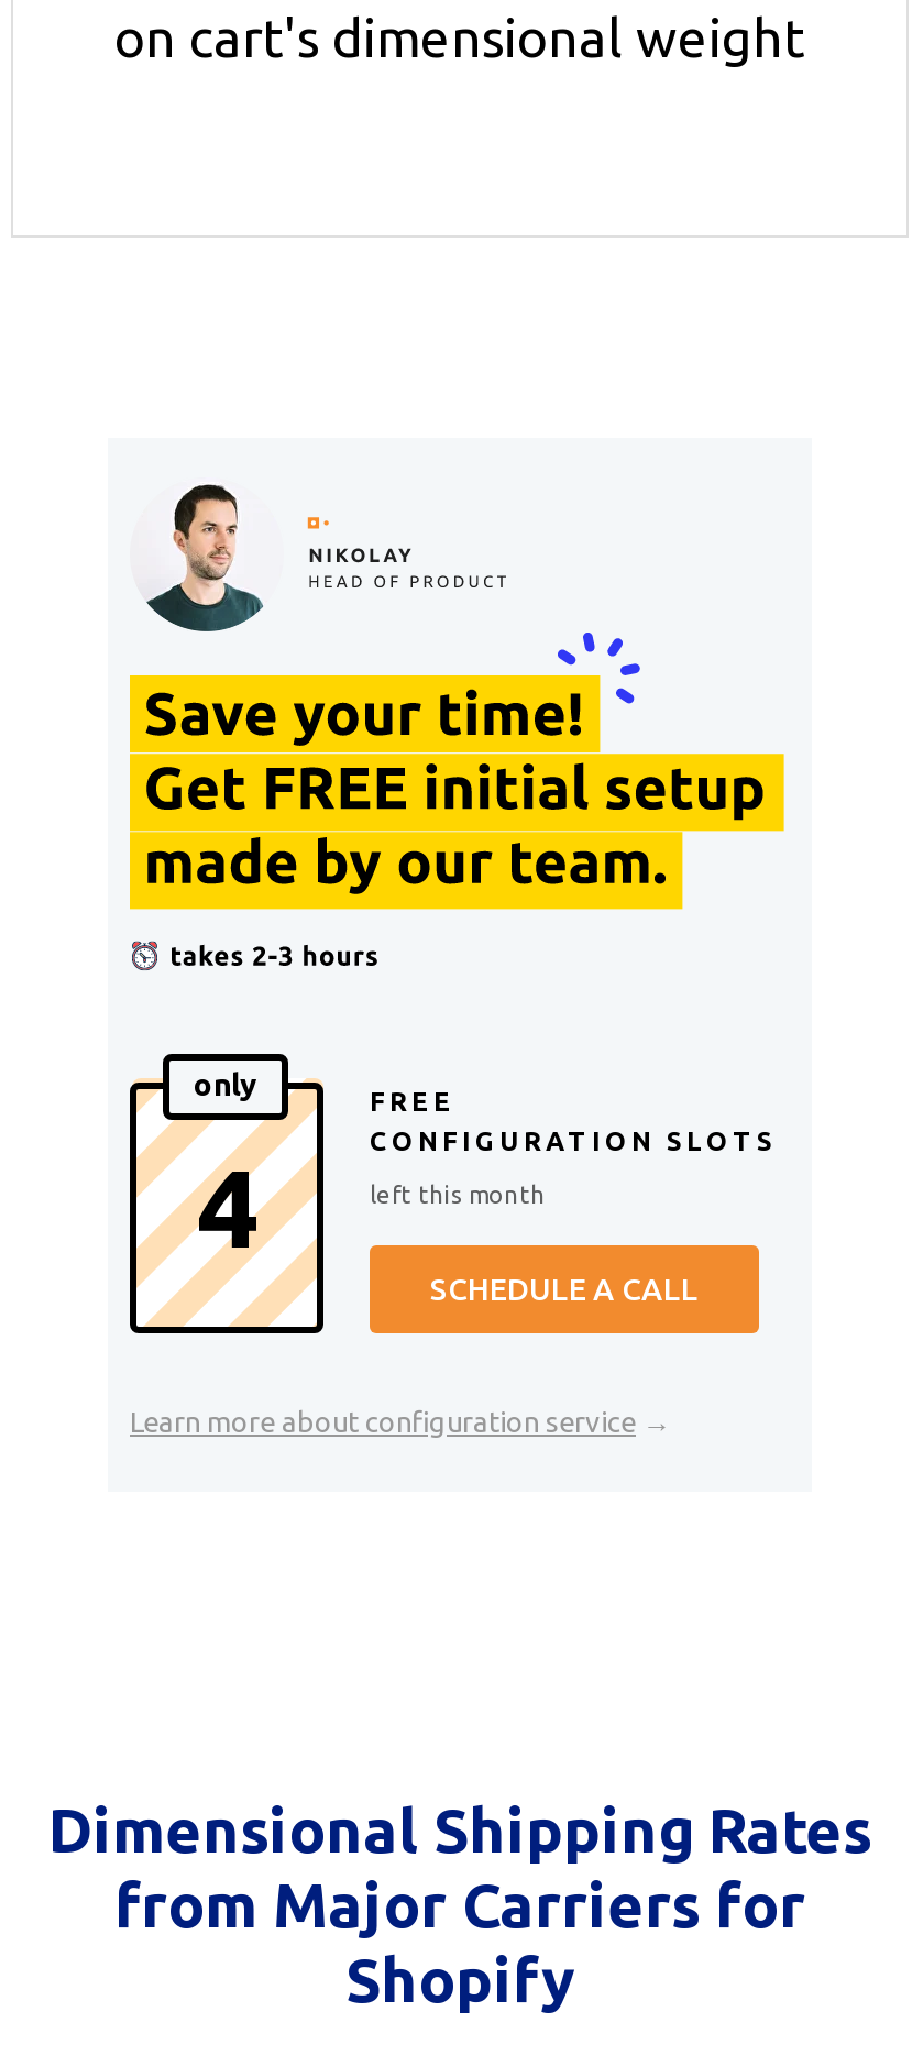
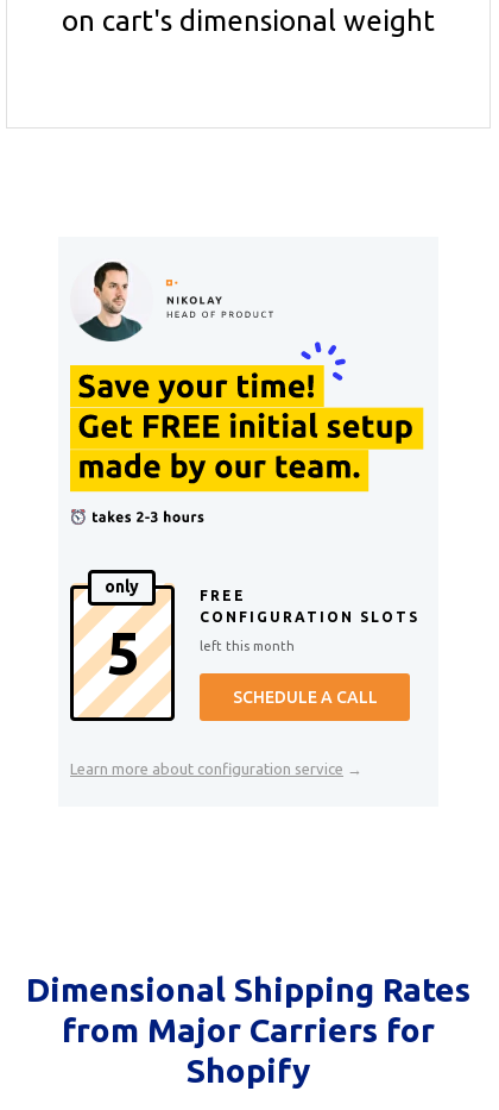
- 4
+ 5
